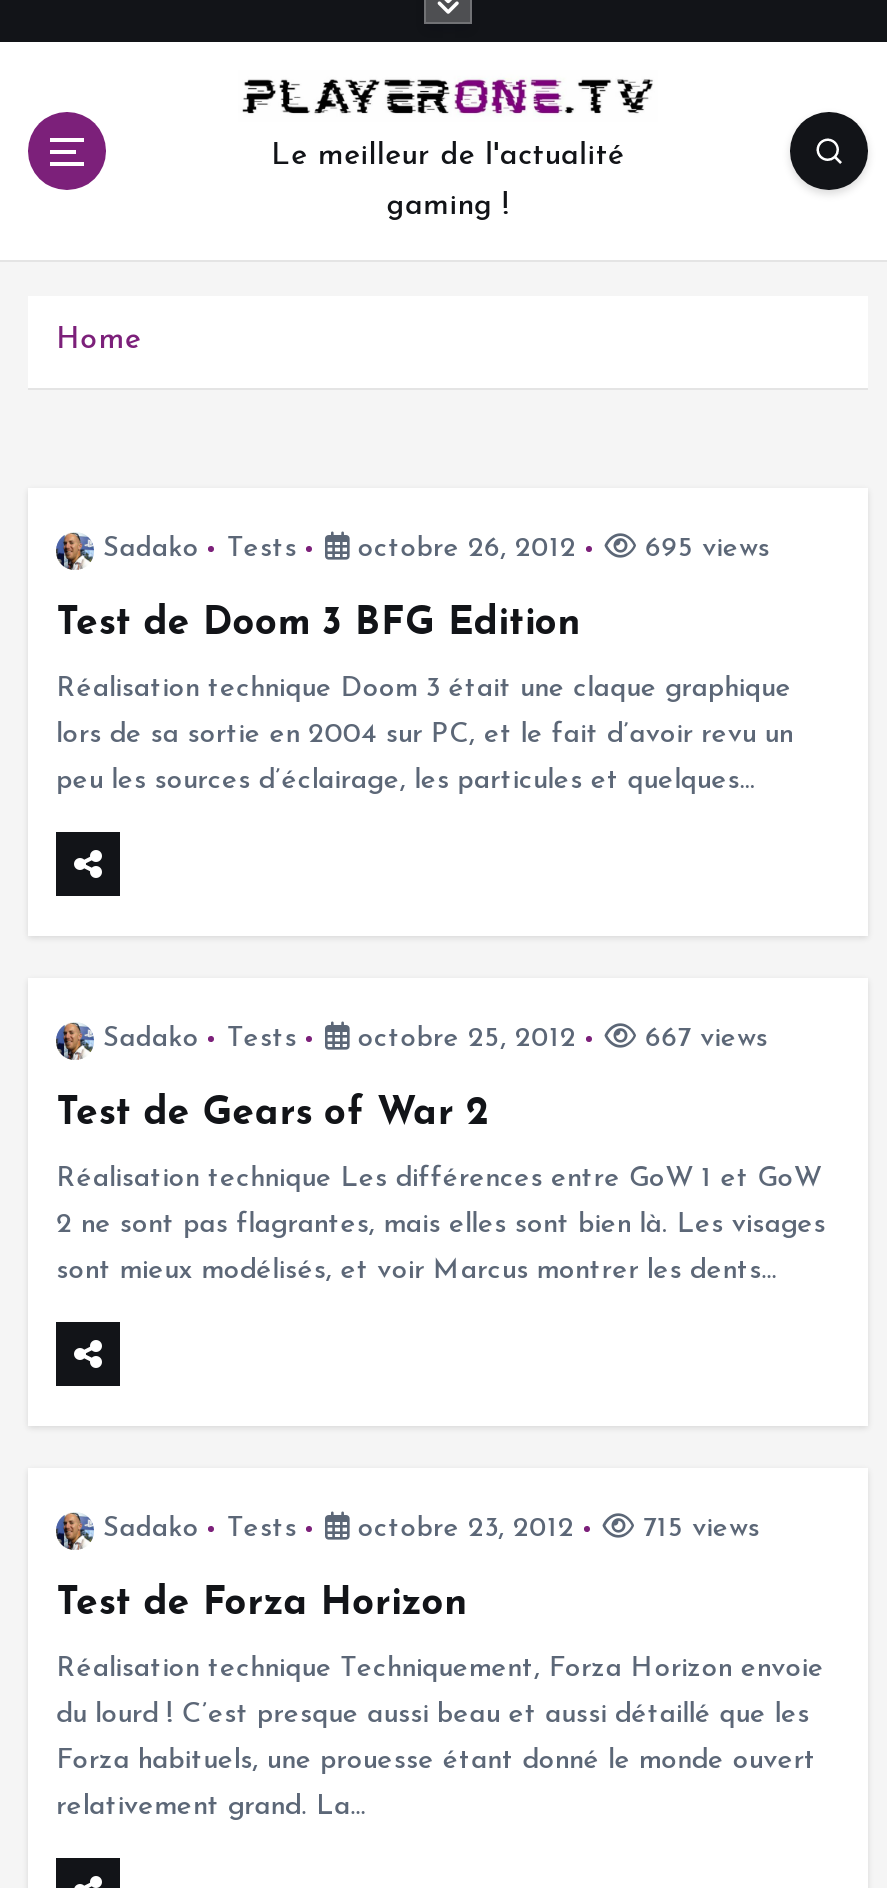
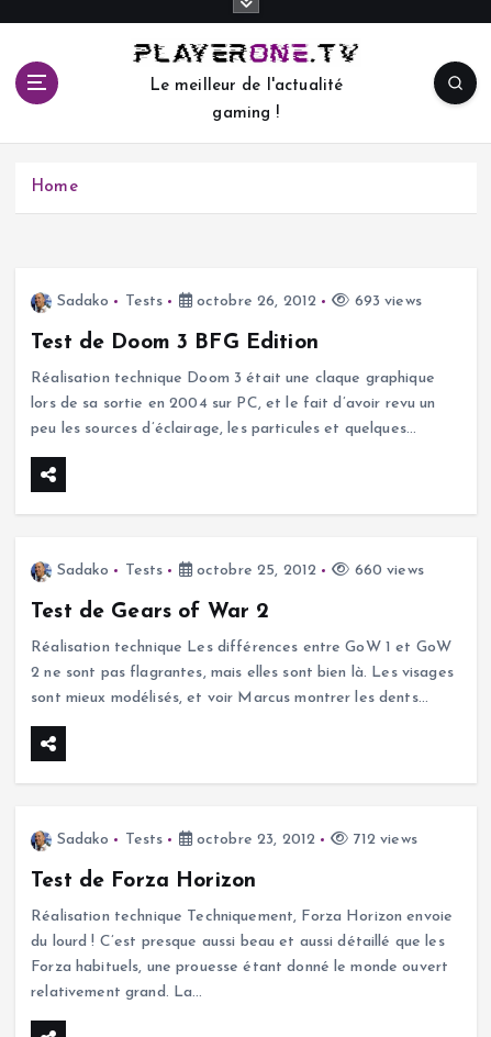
- 695 views
+ 693 views

- 667 views
+ 660 views

- 715 views
+ 712 views
